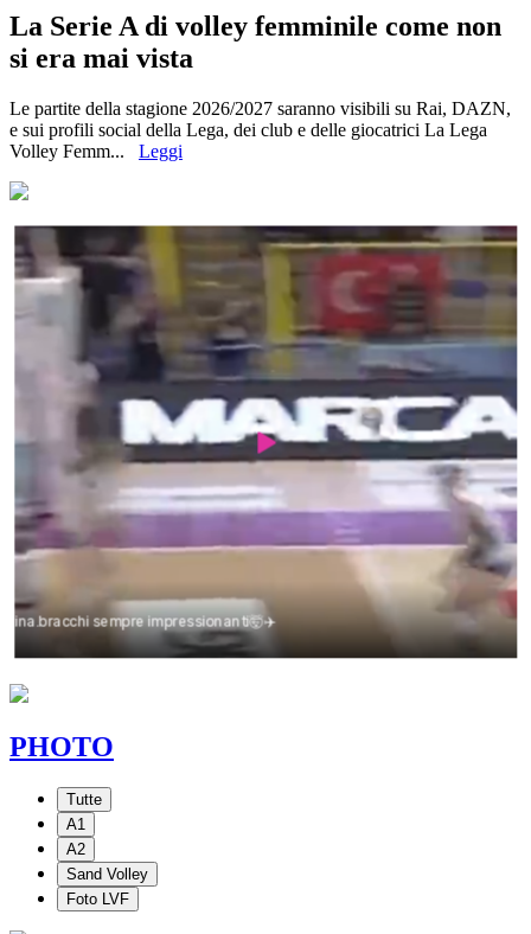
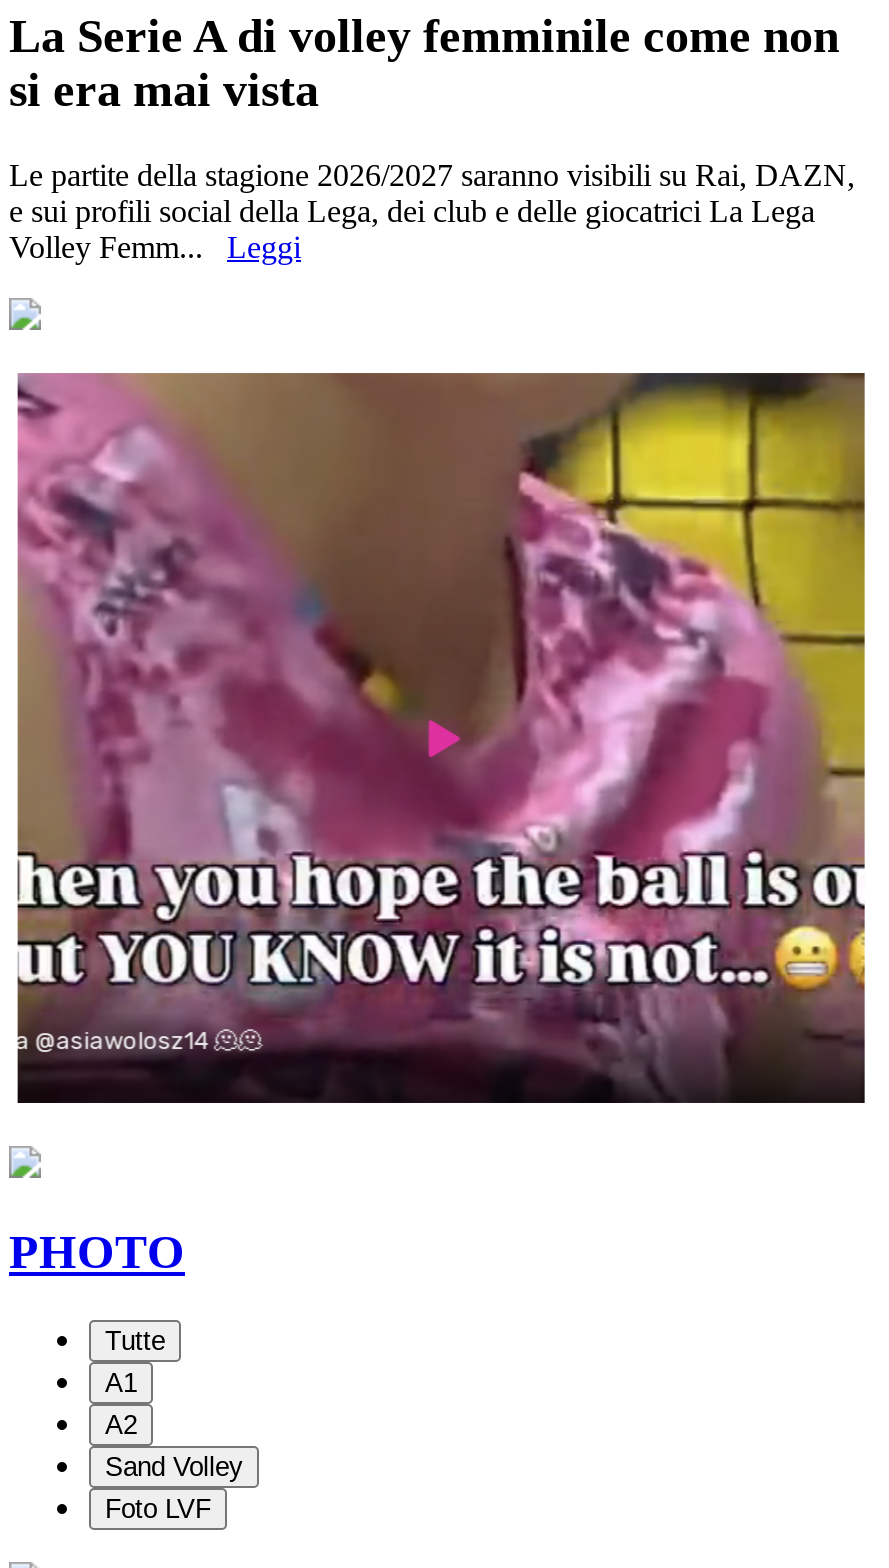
- [image]
+ [image]
